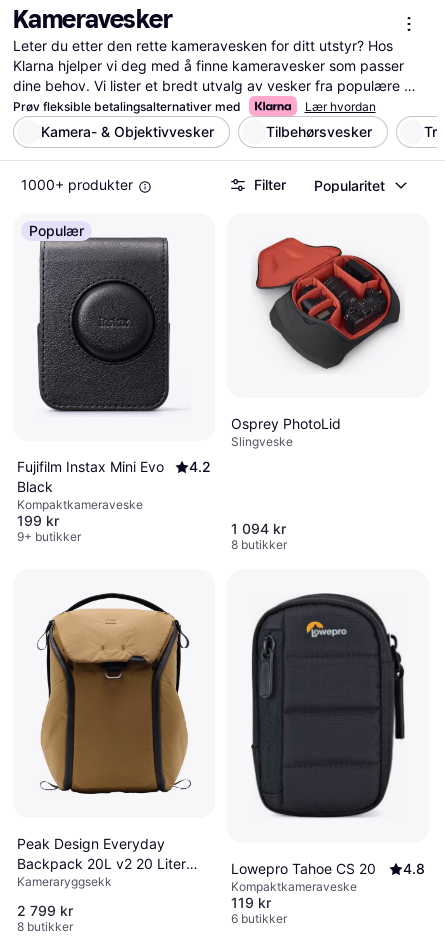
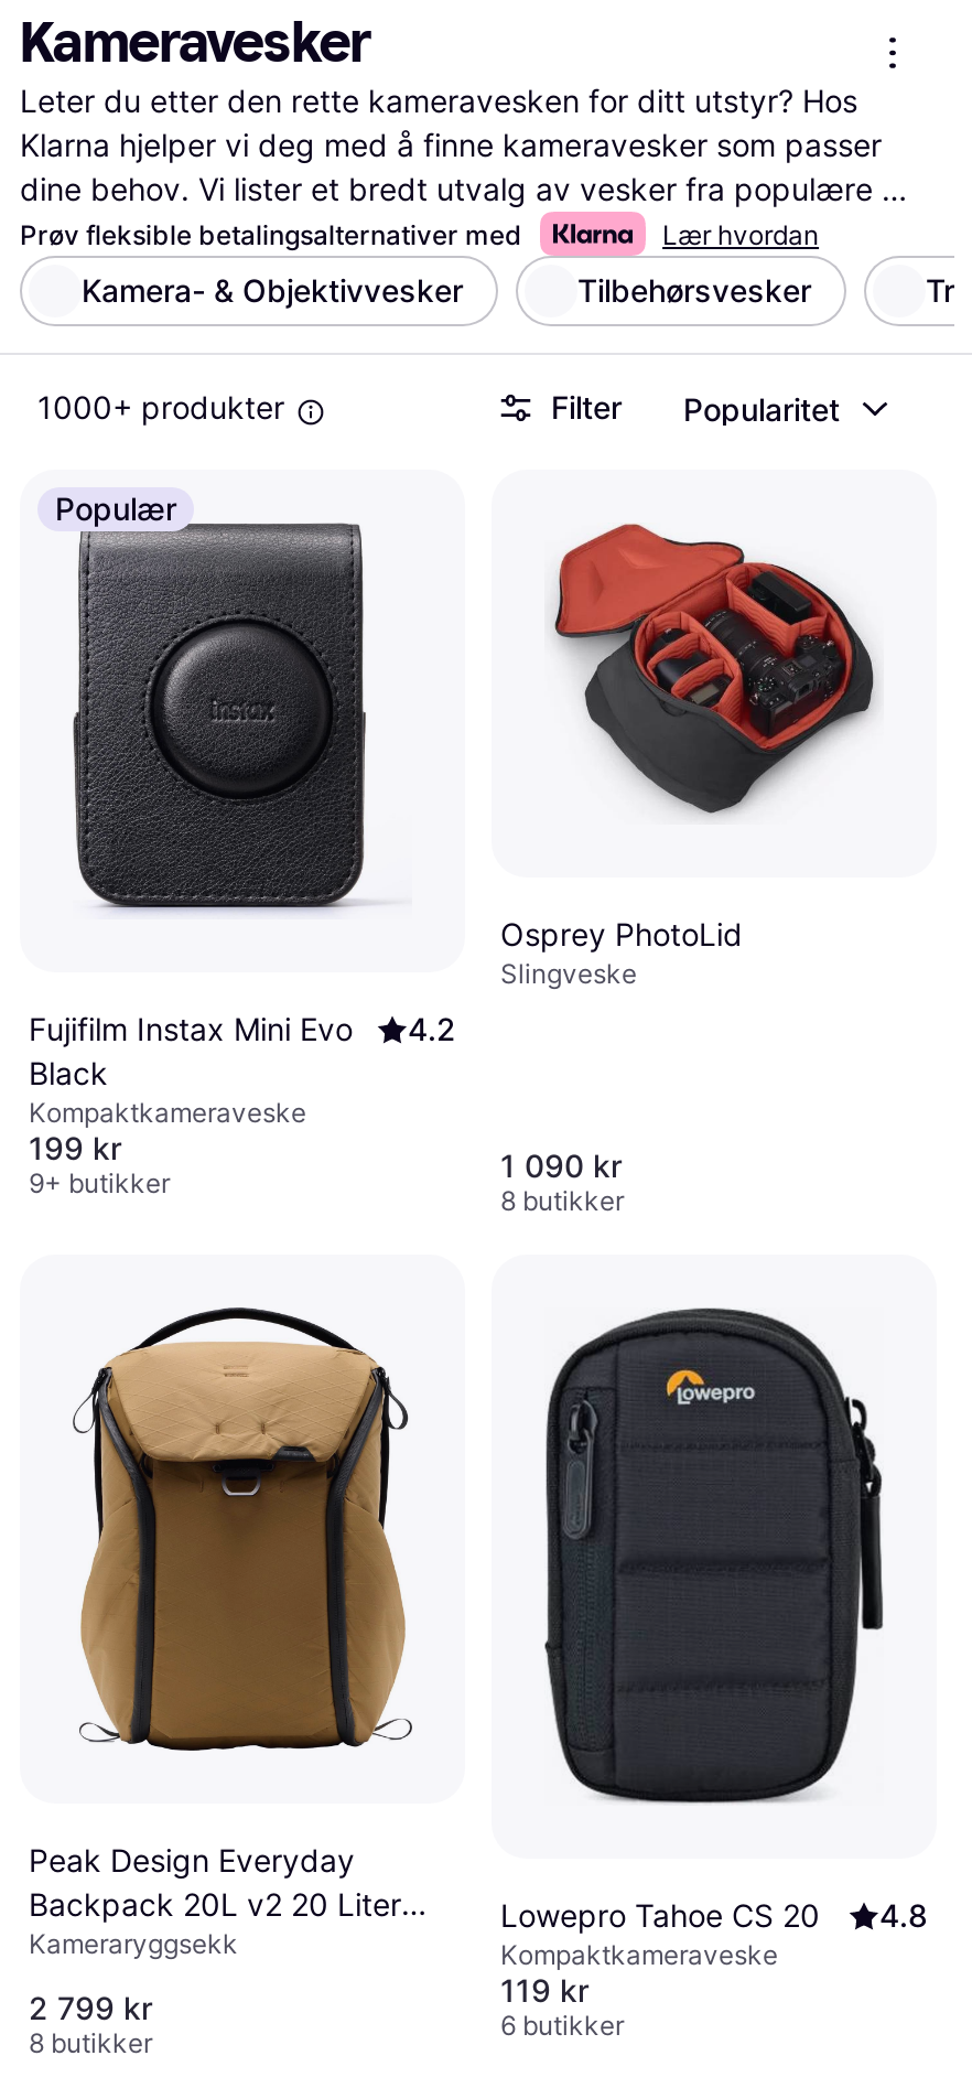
- 1 094 kr
+ 1 090 kr
